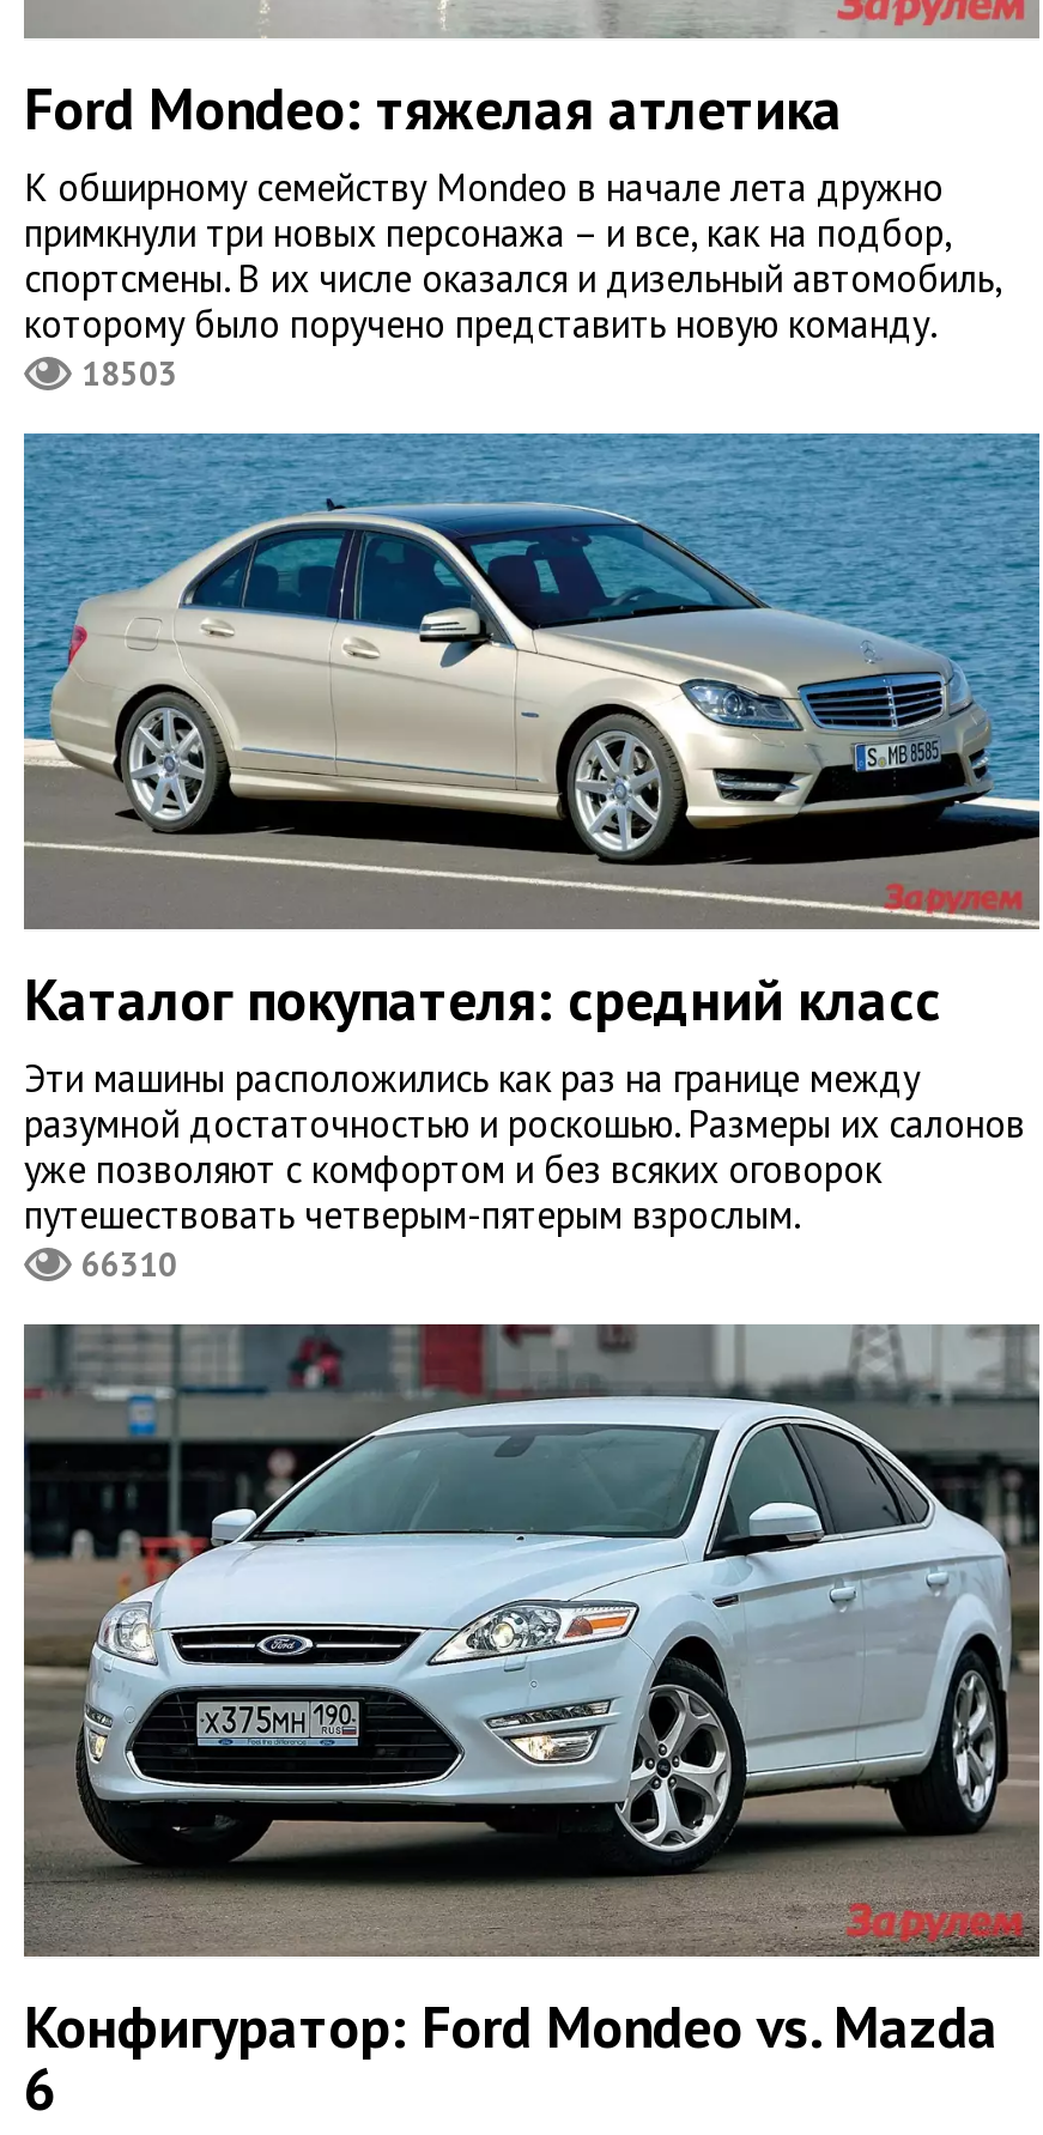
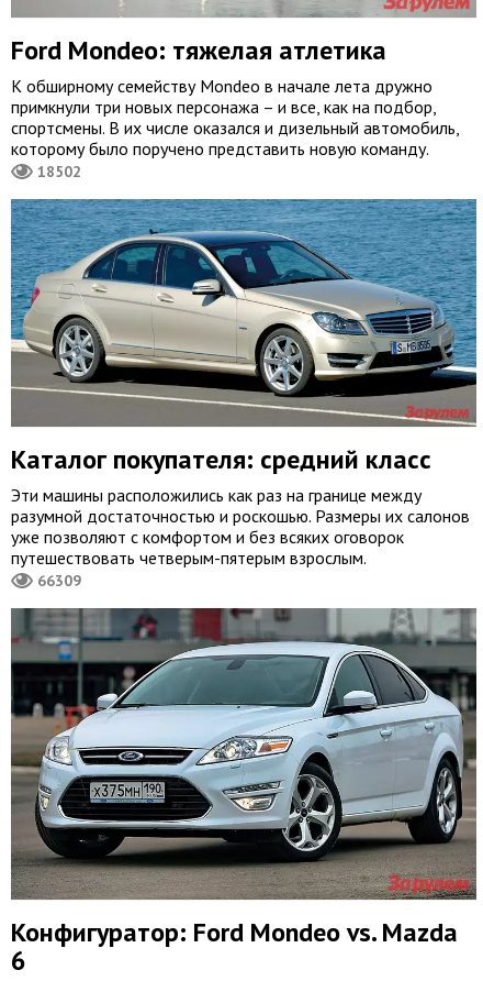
- 18503
+ 18502

- 66310
+ 66309
